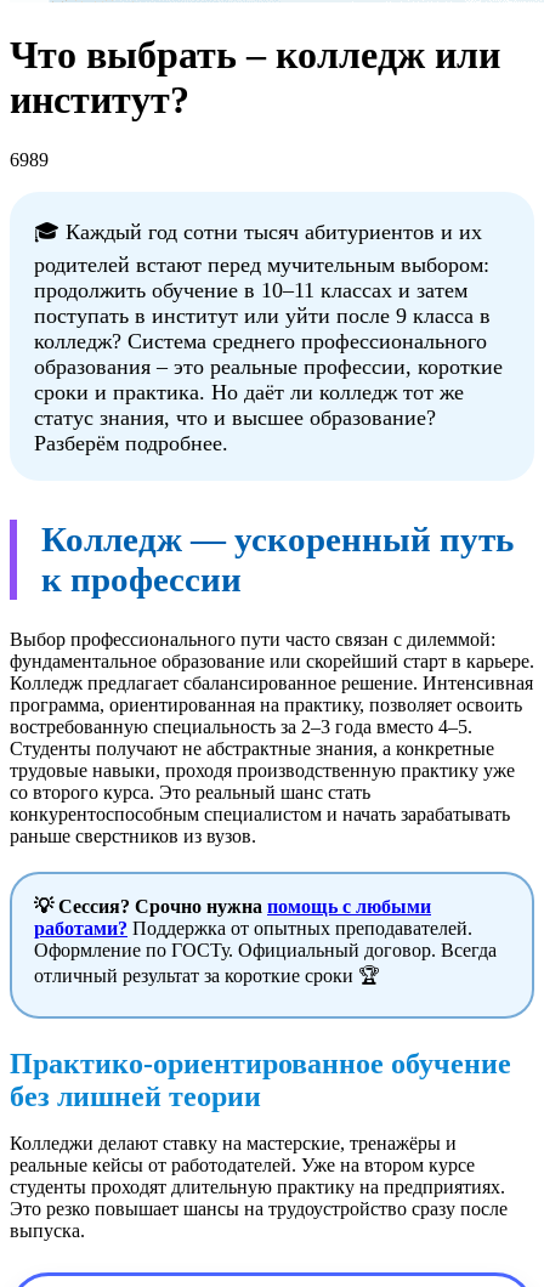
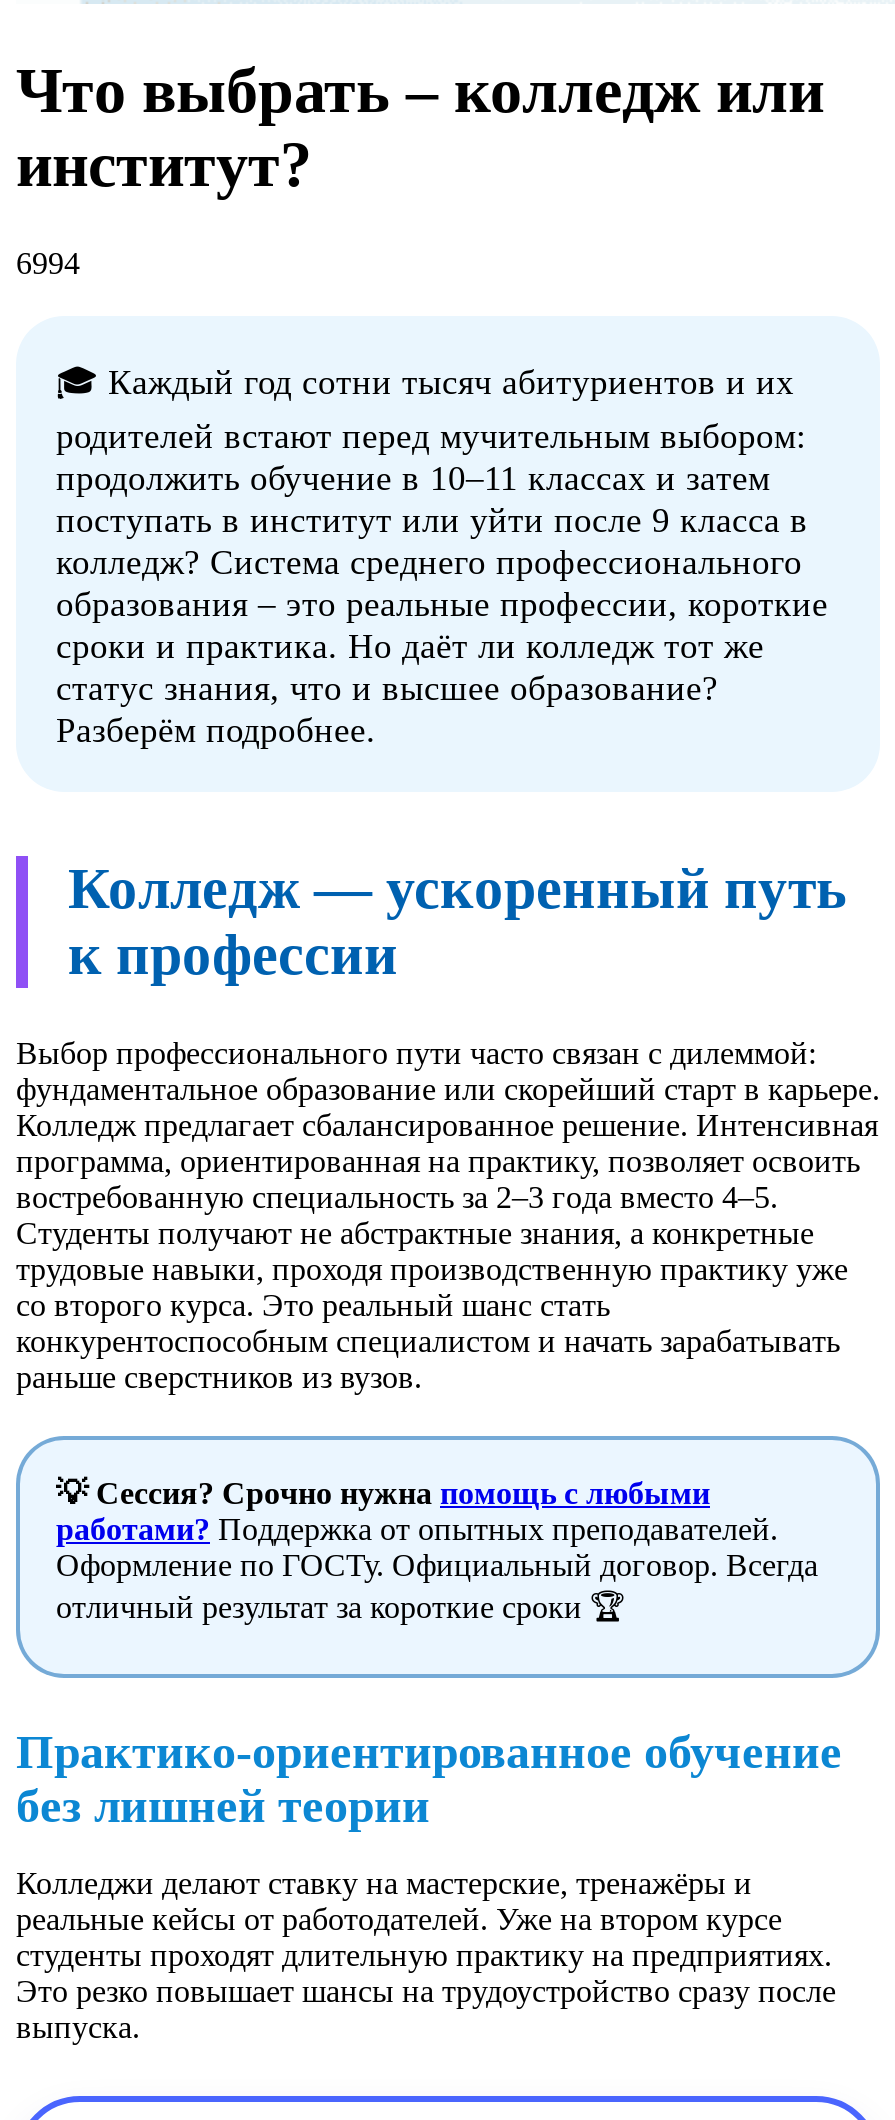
- 6989
+ 6994
